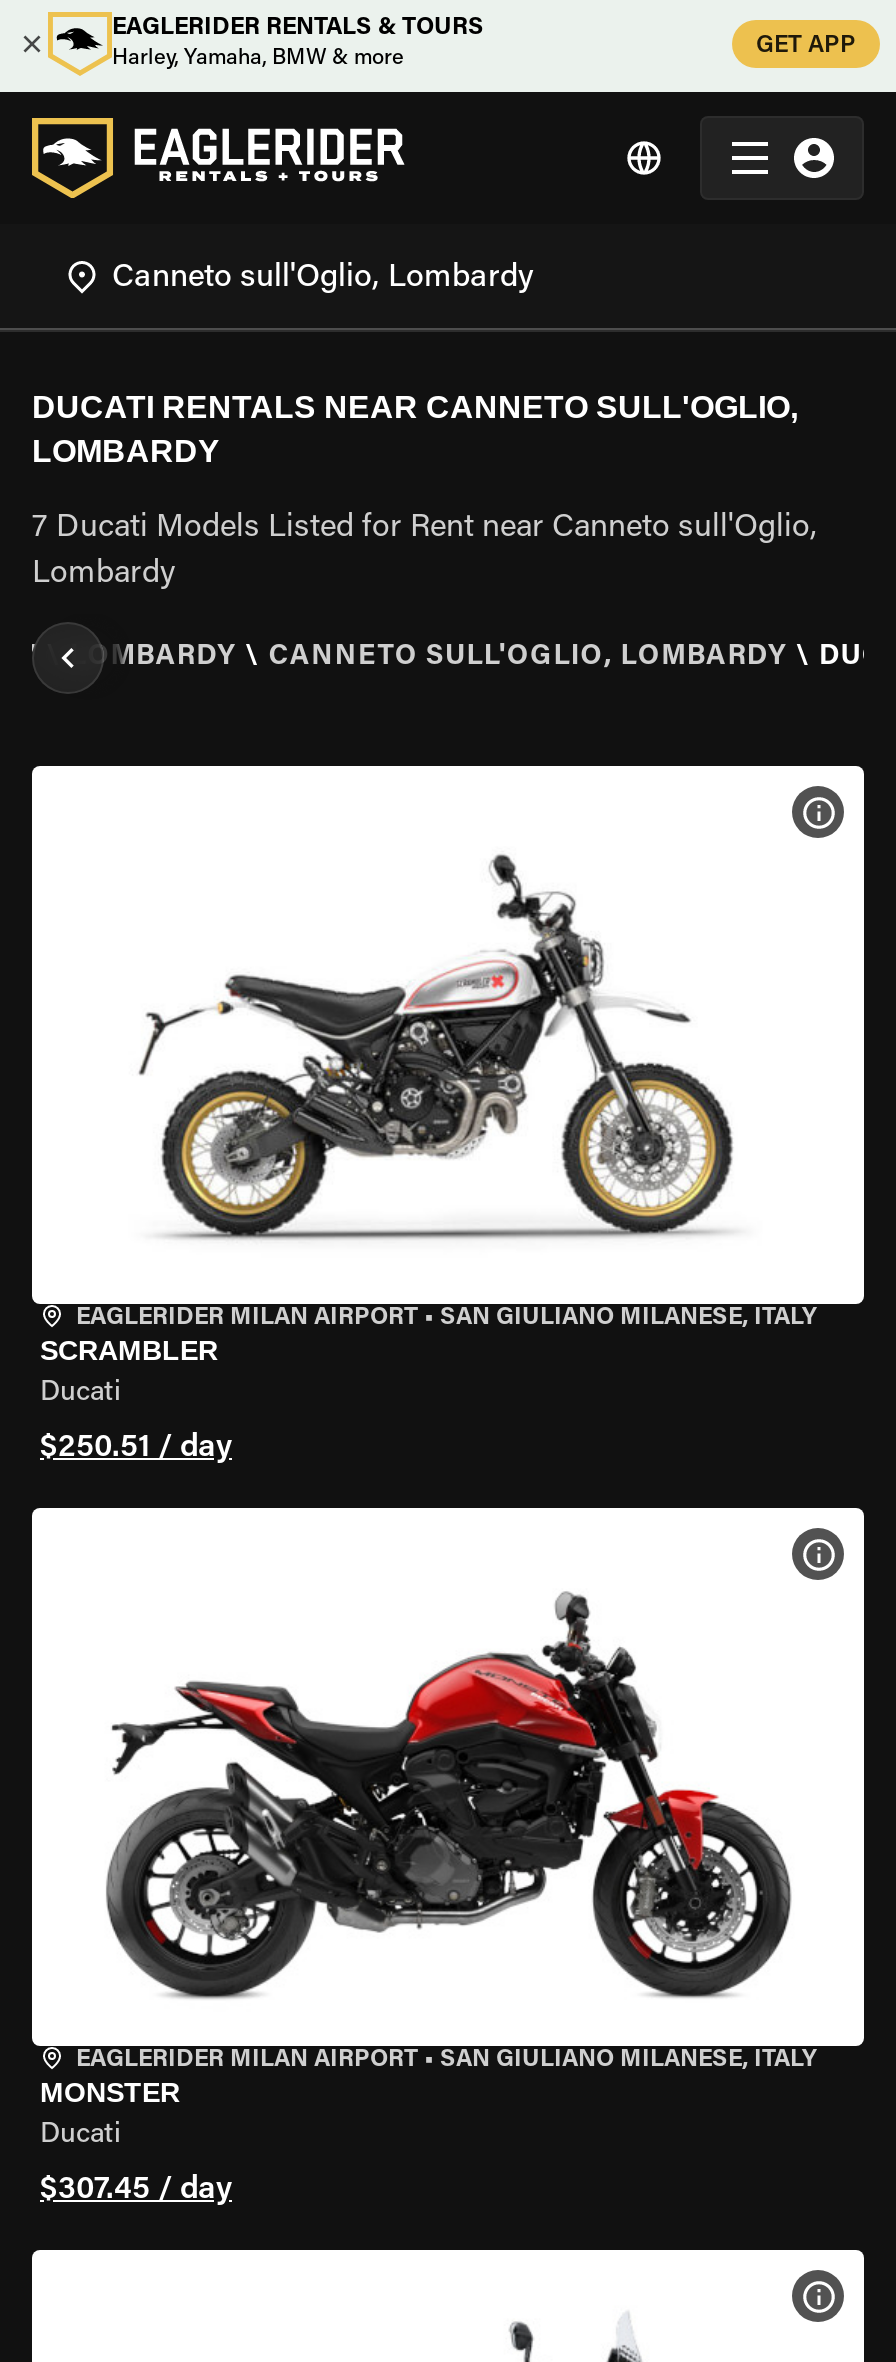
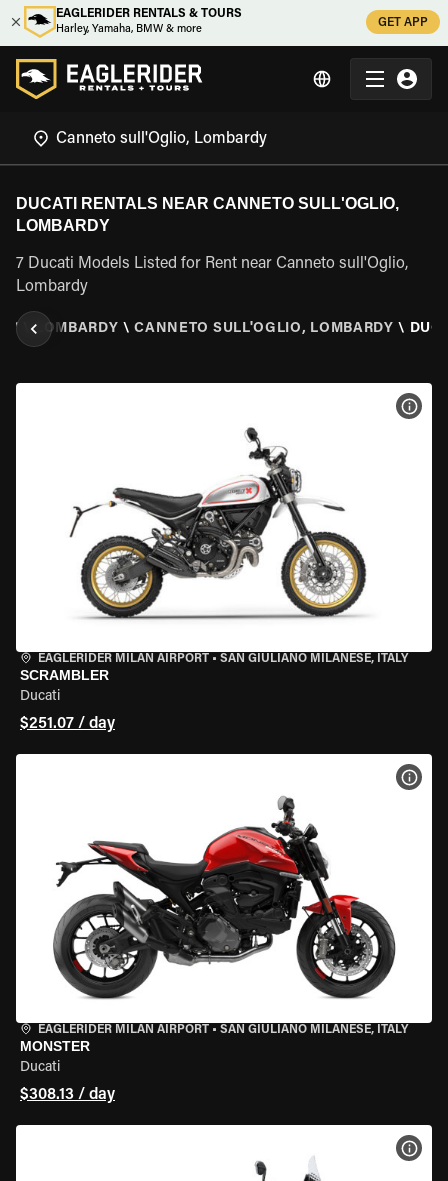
- $250.51 / day
+ $251.07 / day

- $307.45 / day
+ $308.13 / day
